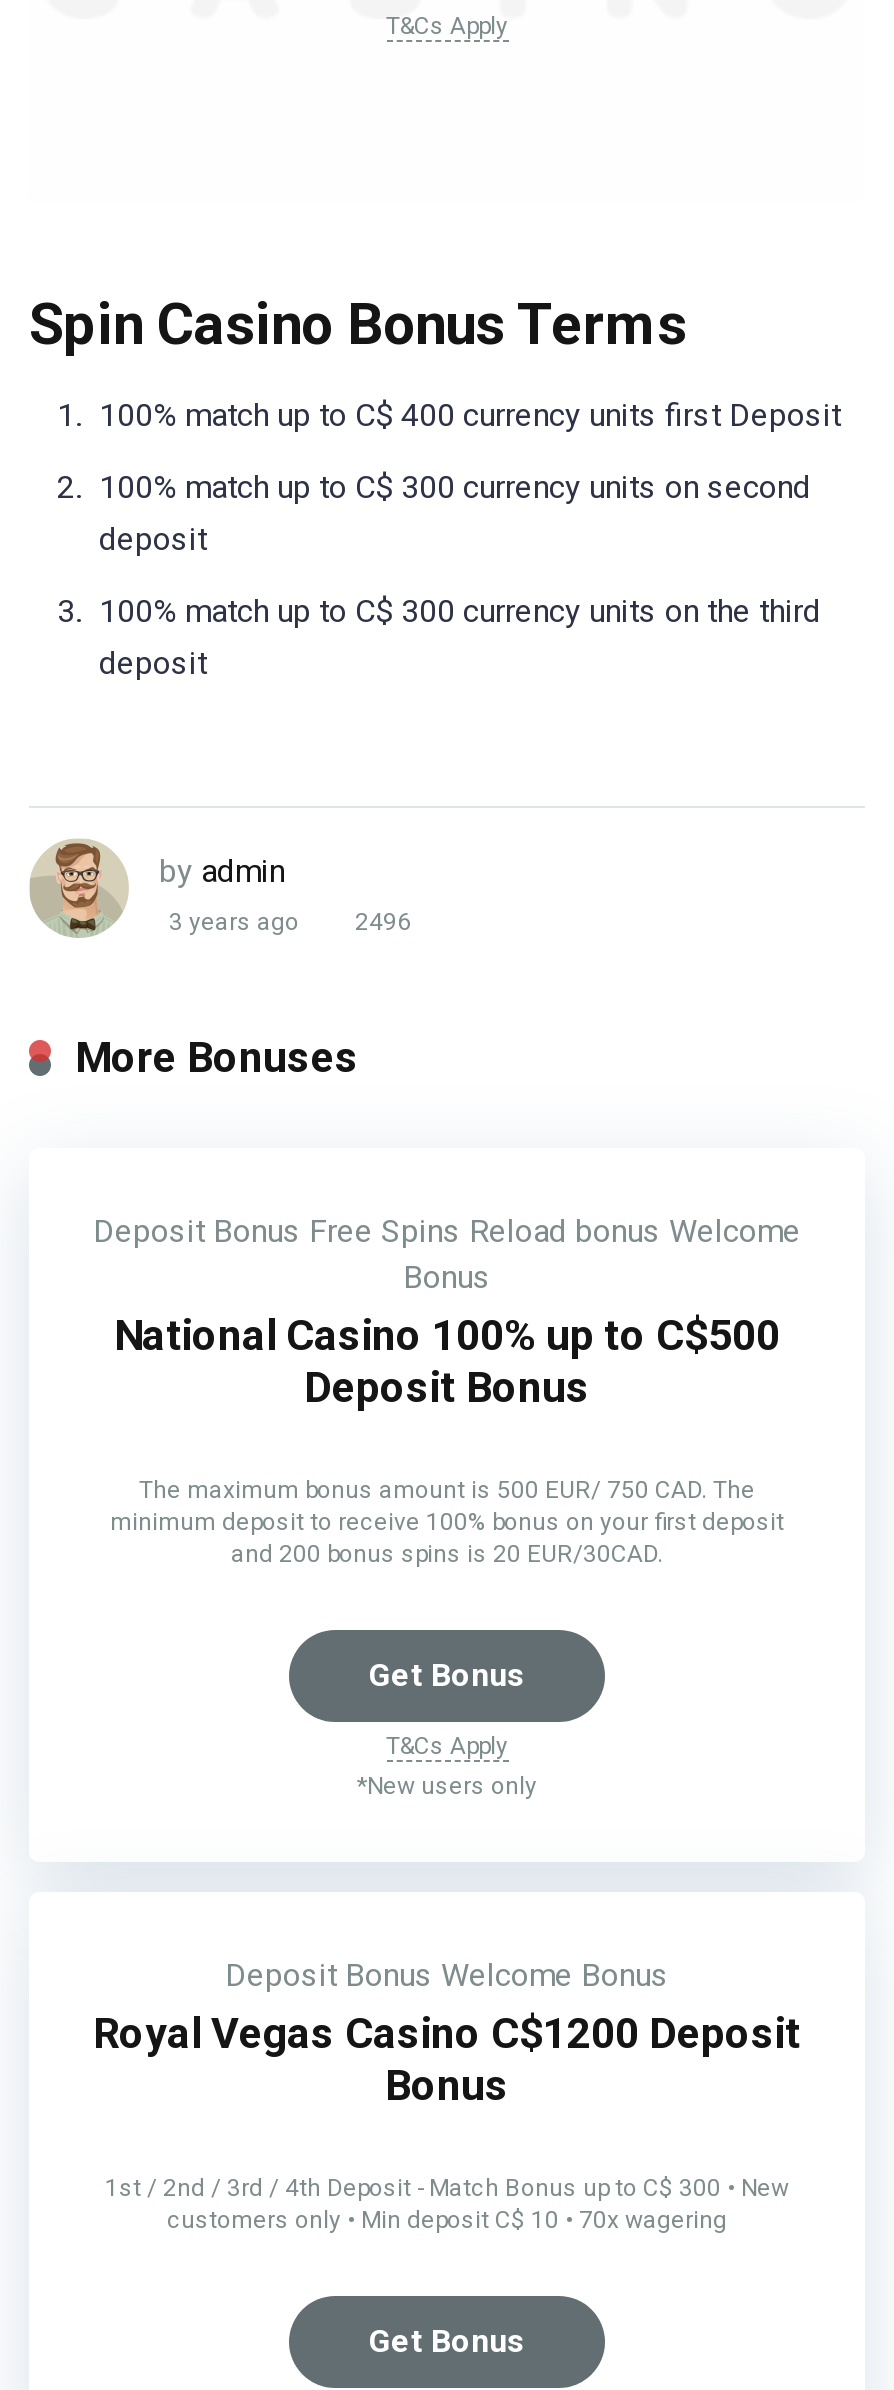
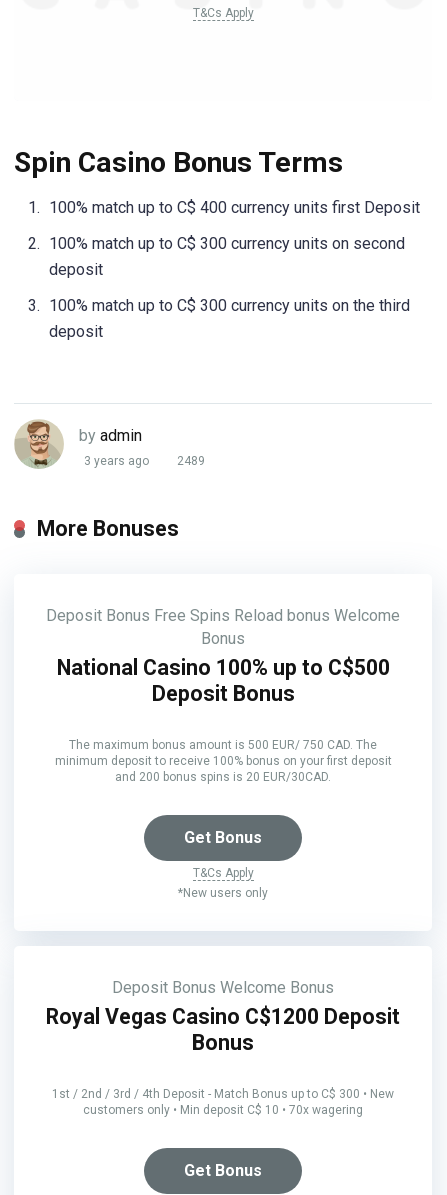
- 3 years ago 2496
+ 3 years ago 2489
